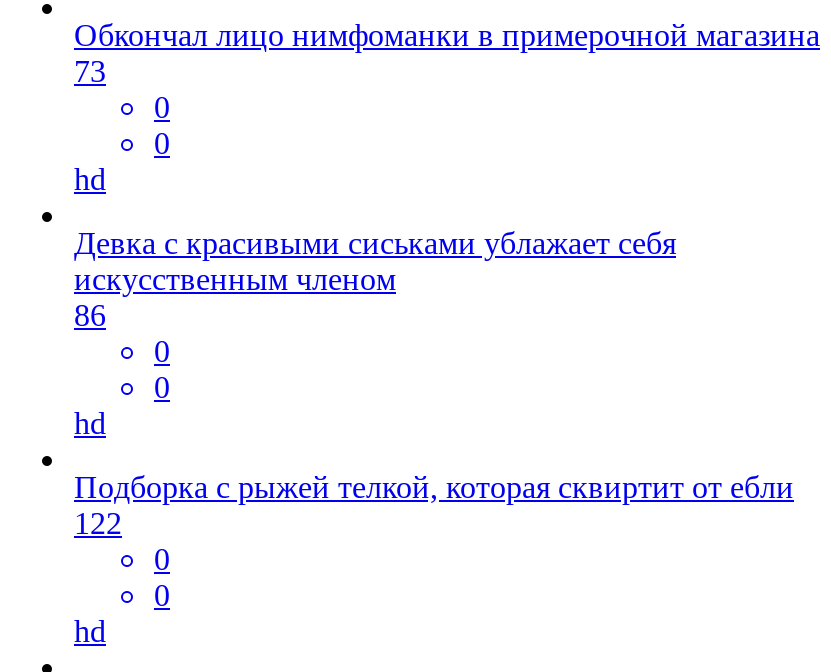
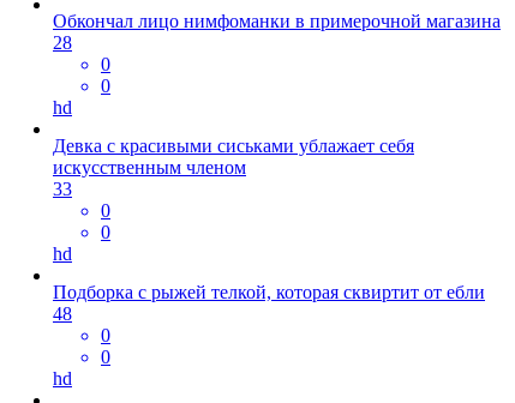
- 73
+ 28

- 86
+ 33

- 122
+ 48
